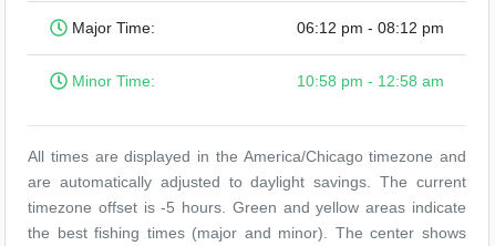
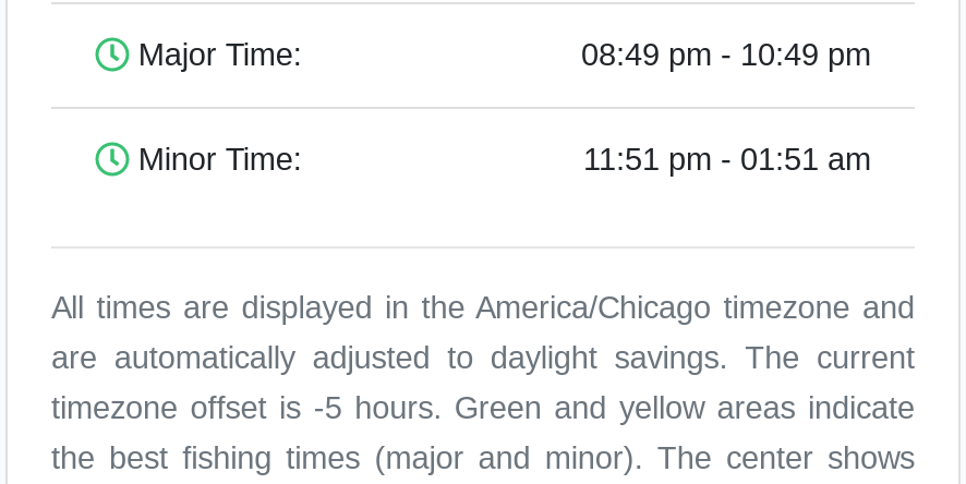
- 06:12 pm - 08:12 pm
+ 08:49 pm - 10:49 pm

- 10:58 pm - 12:58 am
+ 11:51 pm - 01:51 am
